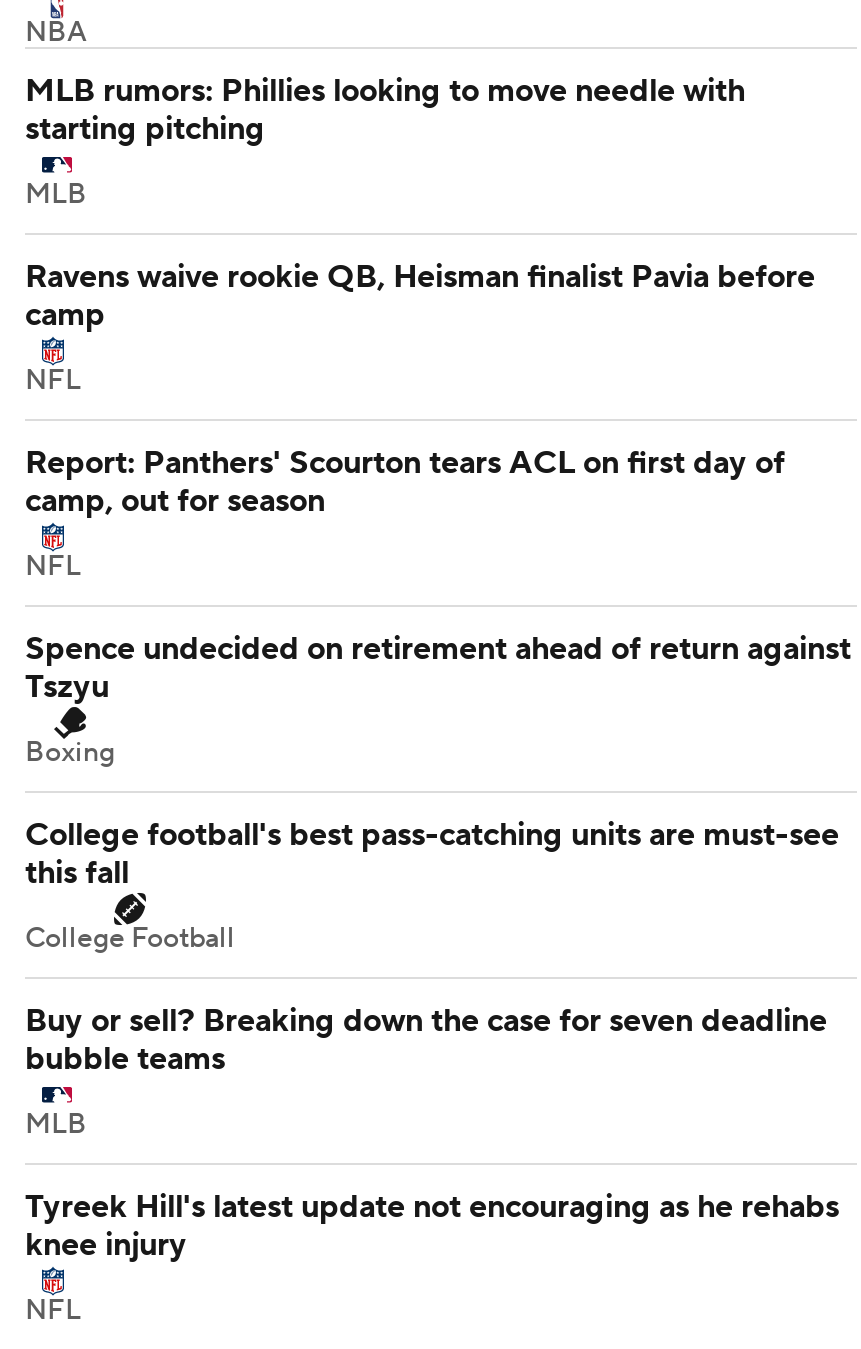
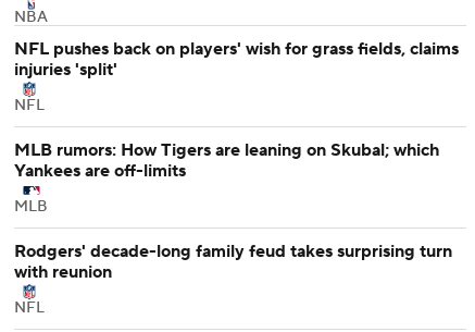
- MLB rumors: Phillies looking to move needle with
- starting pitching
- MLB
- Ravens waive rookie QB, Heisman finalist Pavia before
- camp
+ NFL pushes back on players' wish for grass fields, claims
+ injuries 'split'

- Report: Panthers' Scourton tears ACL on first day of
- camp, out for season
- NFL
- Spence undecided on retirement ahead of return against
- Tszyu
- Boxing
- College football's best pass-catching units are must-see
- this fall
- College Football
- Buy or sell? Breaking down the case for seven deadline
- bubble teams
+ MLB rumors: How Tigers are leaning on Skubal; which
+ Yankees are off-limits

- Tyreek Hill's latest update not encouraging as he rehabs
- knee injury
+ Rodgers' decade-long family feud takes surprising turn
+ with reunion
